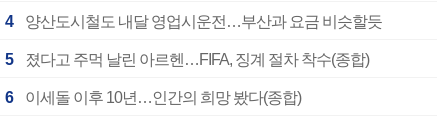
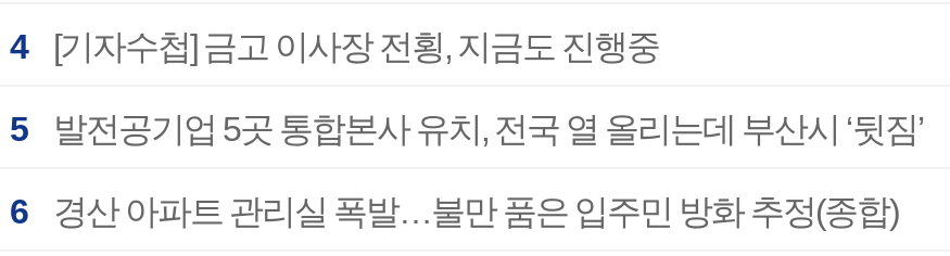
- 양산도시철도 내달 영업시운전…부산과 요금 비슷할듯
+ [기자수첩] 금고 이사장 전횡, 지금도 진행중

- 졌다고 주먹 날린 아르헨…FIFA, 징계 절차 착수(종합)
+ 발전공기업 5곳 통합본사 유치, 전국 열 올리는데 부산시 ‘뒷짐’

- 이세돌 이후 10년…인간의 희망 봤다(종합)
+ 경산 아파트 관리실 폭발…불만 품은 입주민 방화 추정(종합)
